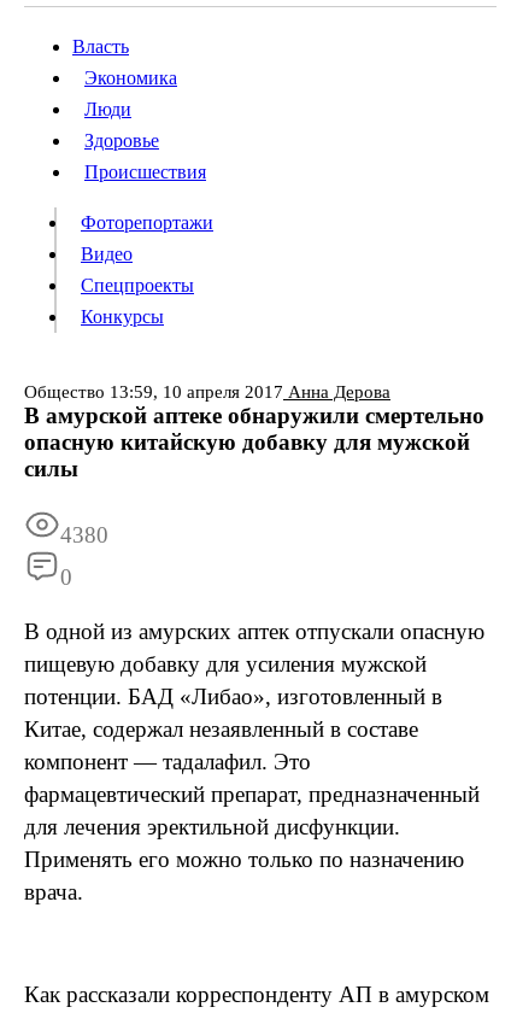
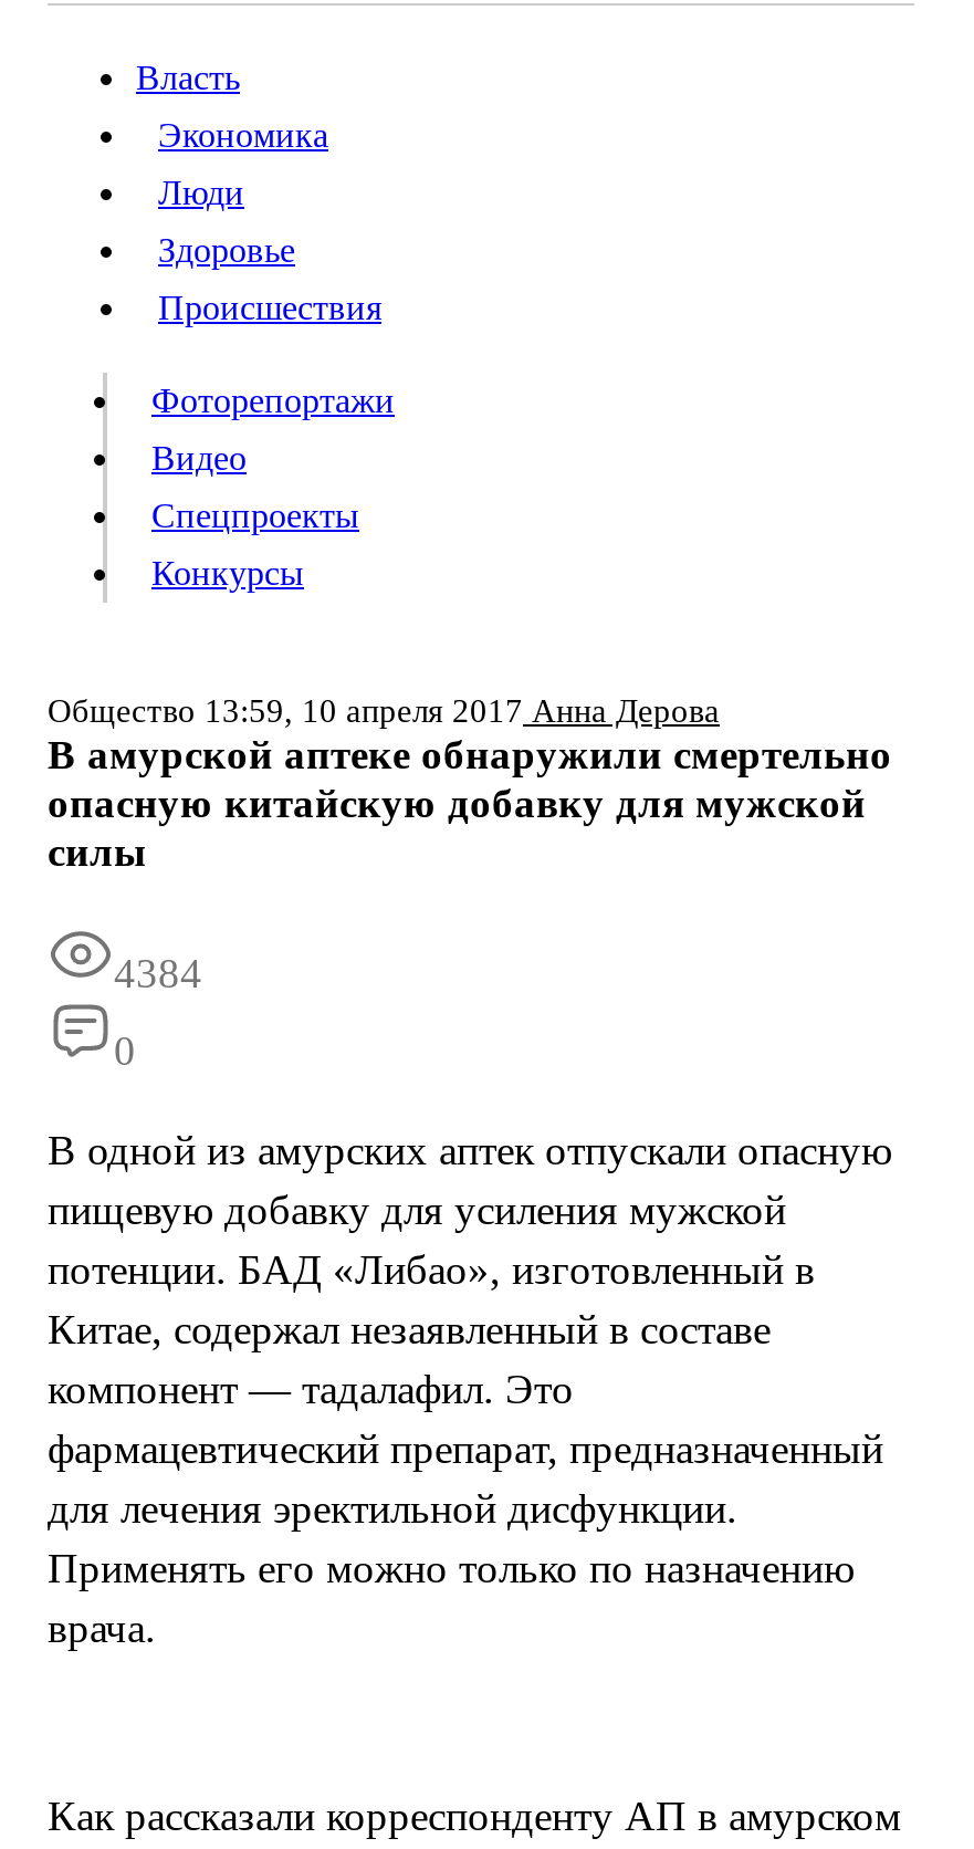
- 4380
+ 4384
